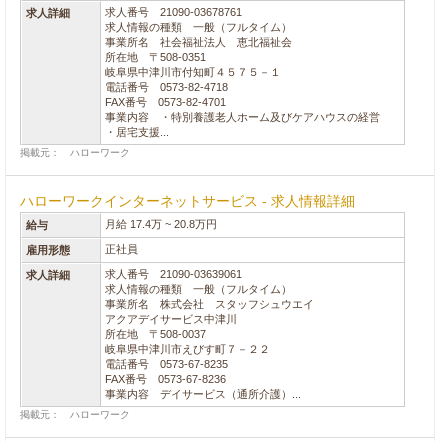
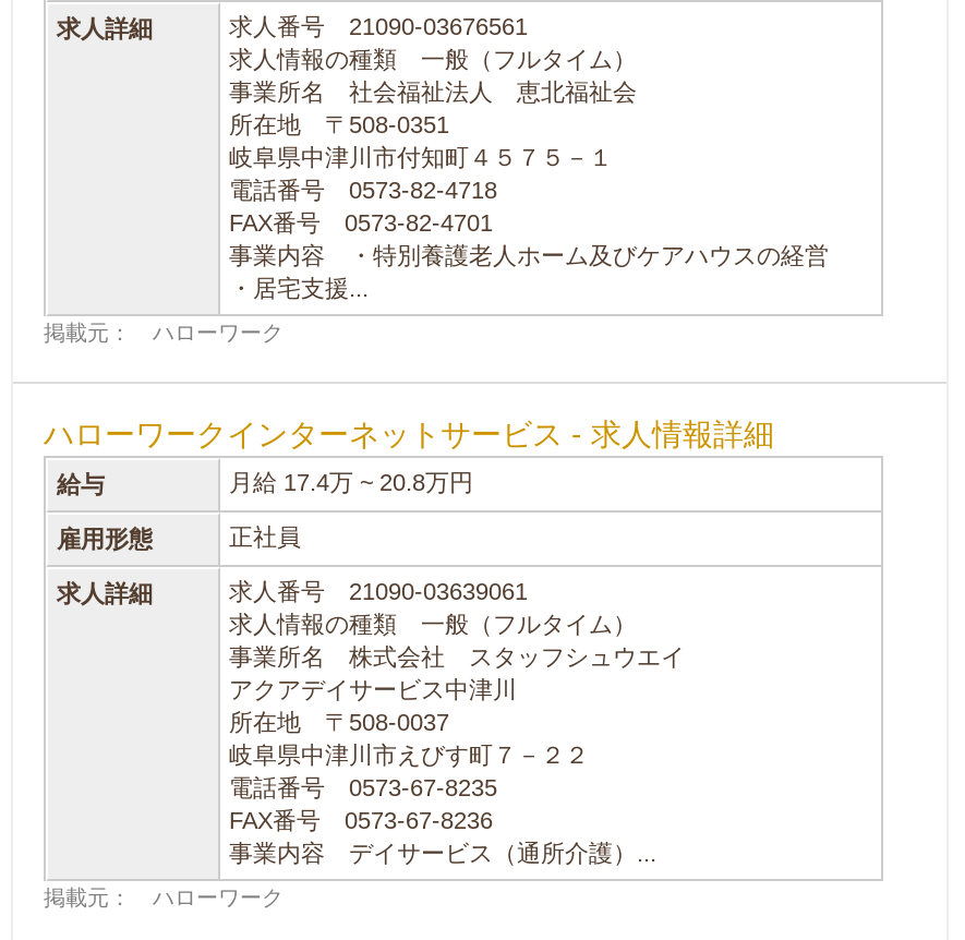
- 求人番号 21090-03678761
+ 求人番号 21090-03676561
